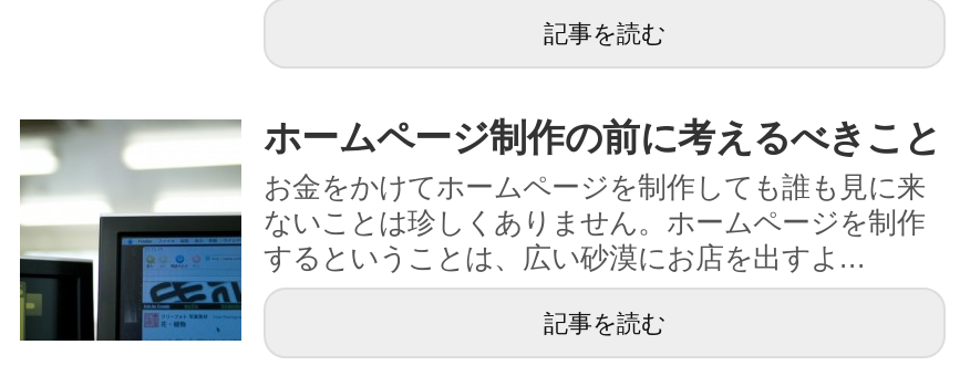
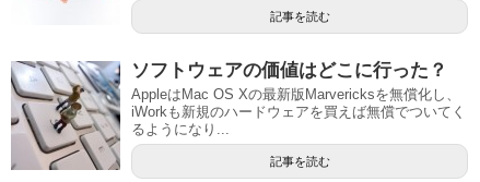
- [image]
- ホームページ制作の前に考えるべきこと
- お金をかけてホームページを制作しても誰も見に来
- ないことは珍しくありません。ホームページを制作
- するということは、広い砂漠にお店を出すよ...
+ [image]
+ ソフトウェアの価値はどこに行った？
+ AppleはMac OS Xの最新版Marvericksを無償化し、
+ iWorkも新規のハードウェアを買えば無償でついてく
+ るようになり...
